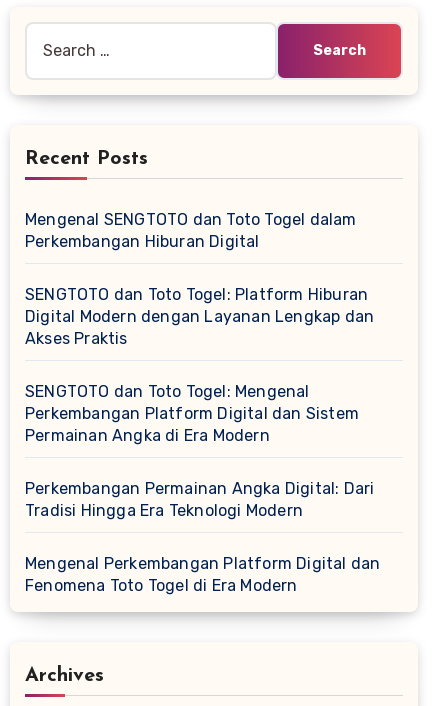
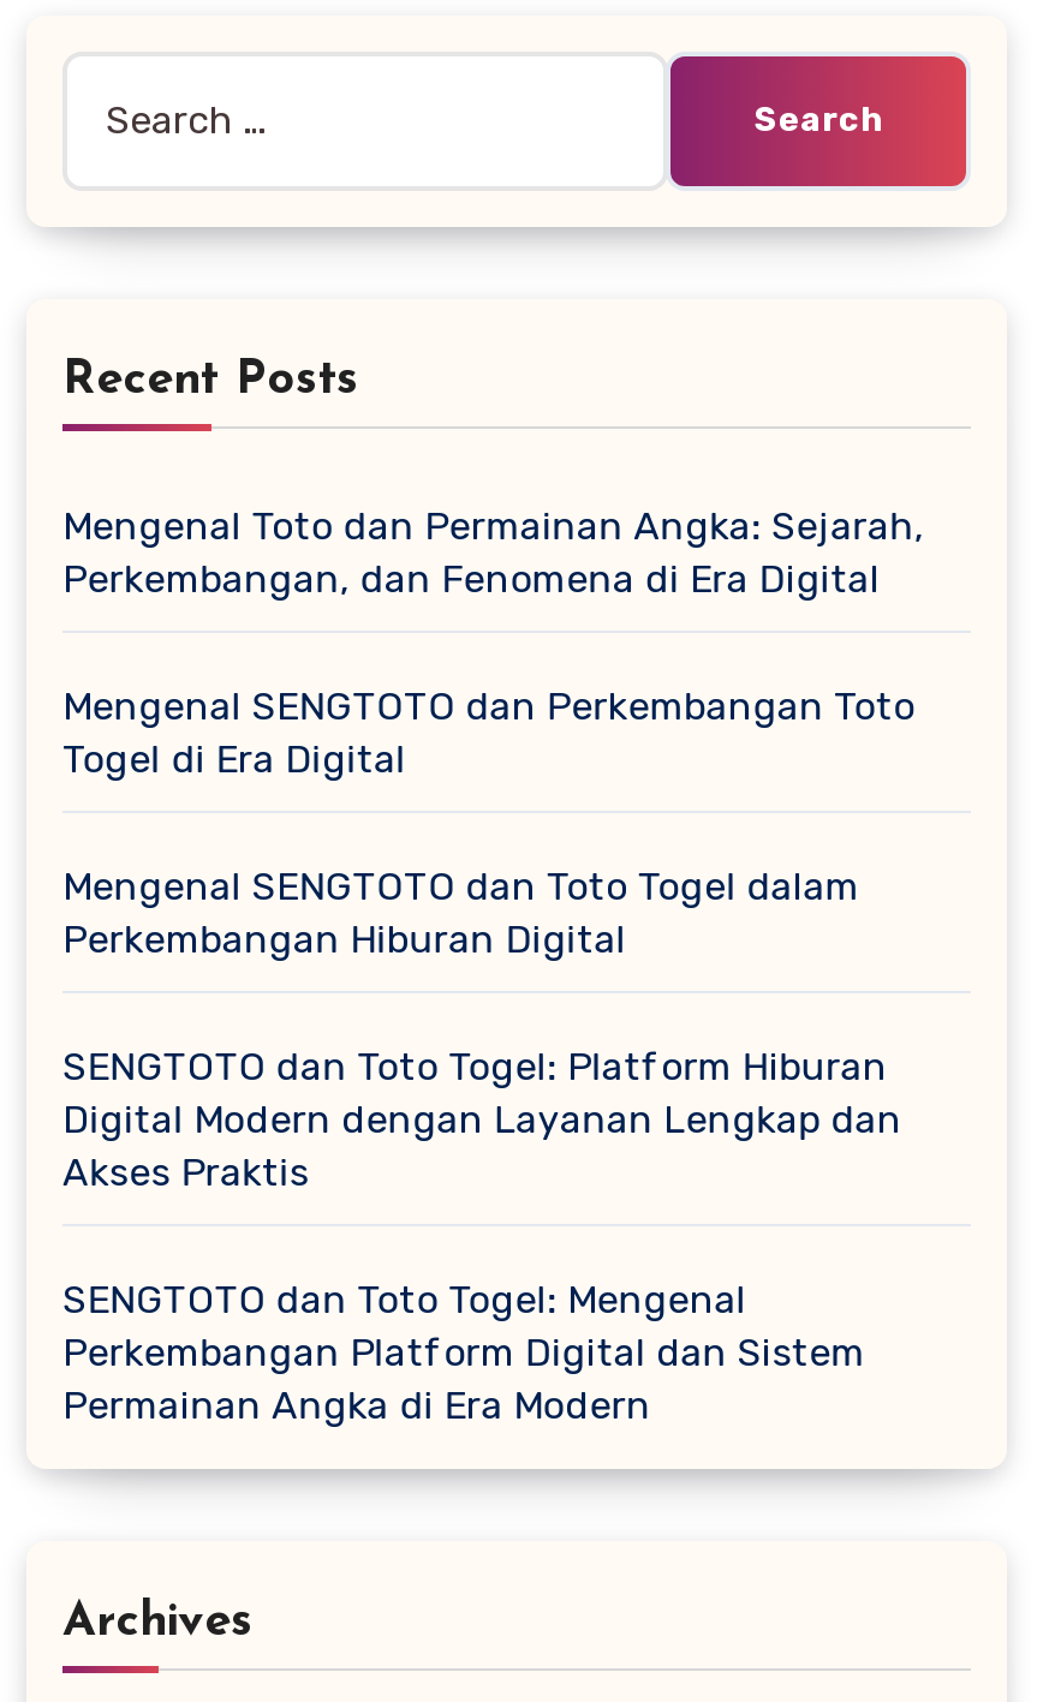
+ Mengenal Toto dan Permainan Angka: Sejarah,
+ Perkembangan, dan Fenomena di Era Digital
+ Mengenal SENGTOTO dan Perkembangan Toto
+ Togel di Era Digital

moved down: Mengenal SENGTOTO dan Toto Togel dalam | Perkembangan Hiburan Digital | SENGTOTO dan Toto Togel: Platform Hiburan | Digital Modern dengan Layanan Lengkap dan | Akses Praktis | SENGTOTO dan Toto Togel: Mengenal | Perkembangan Platform Digital dan Sistem | Permainan Angka di Era Modern

- Perkembangan Permainan Angka Digital: Dari
- Tradisi Hingga Era Teknologi Modern
- Mengenal Perkembangan Platform Digital dan
- Fenomena Toto Togel di Era Modern
